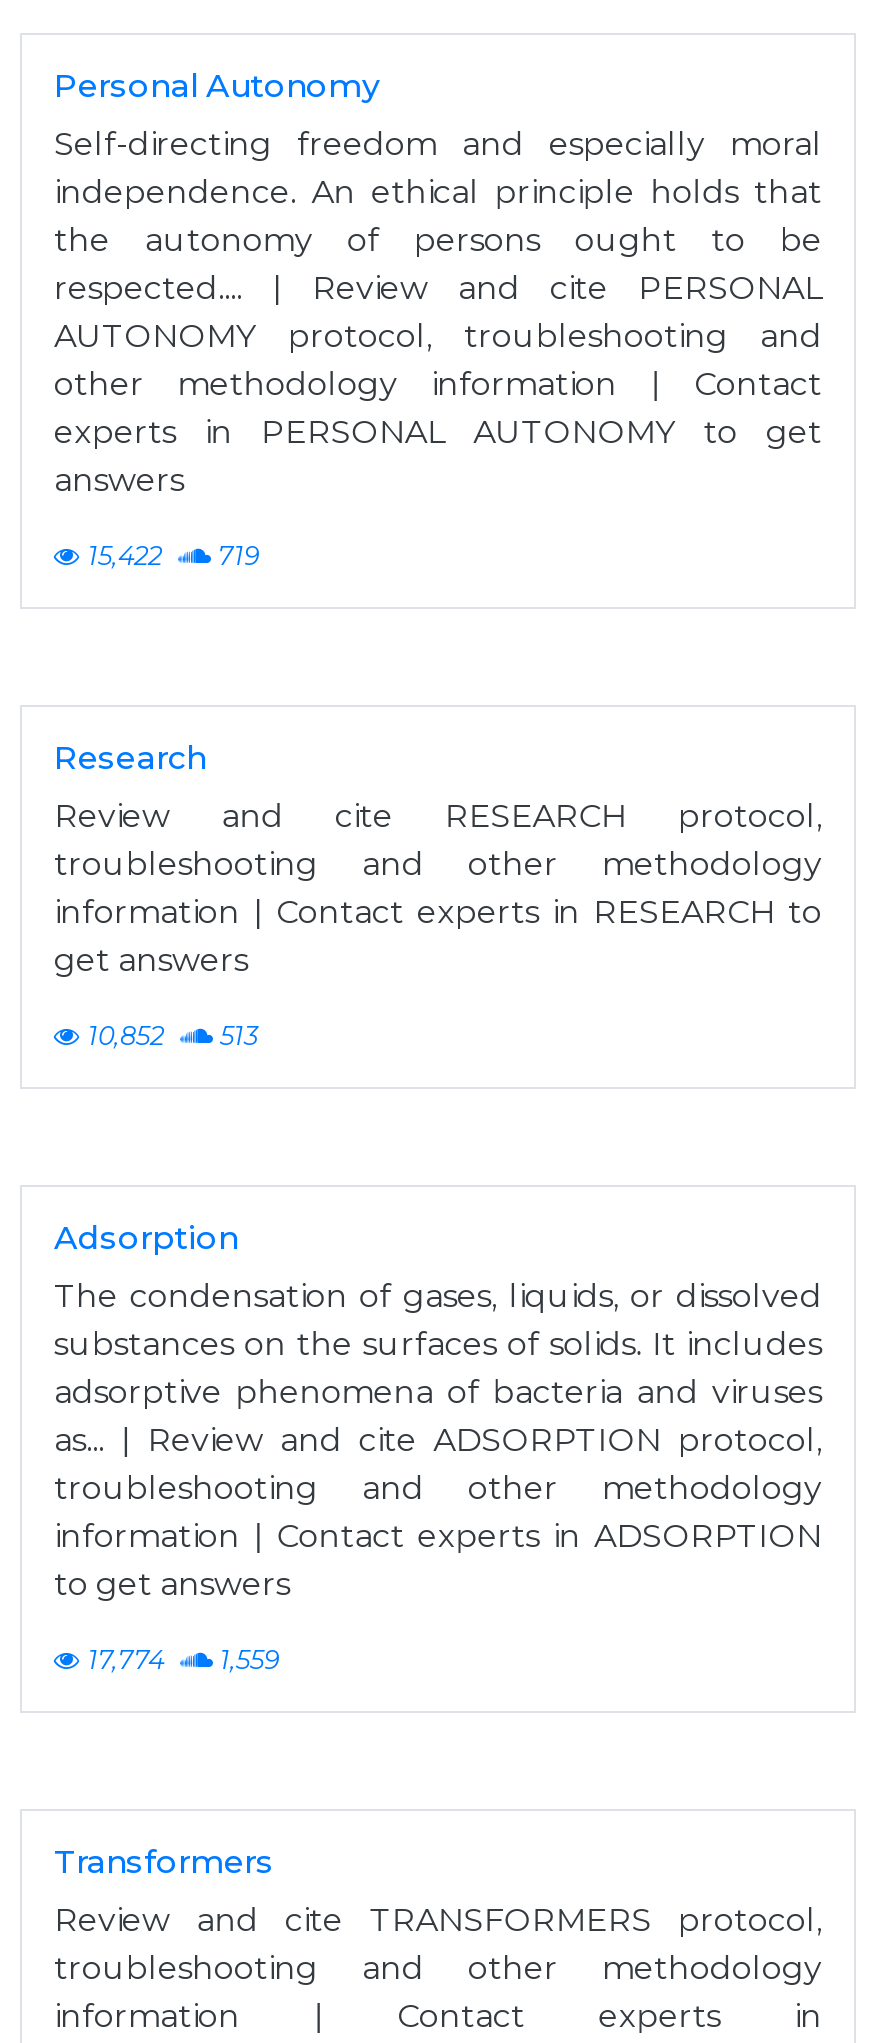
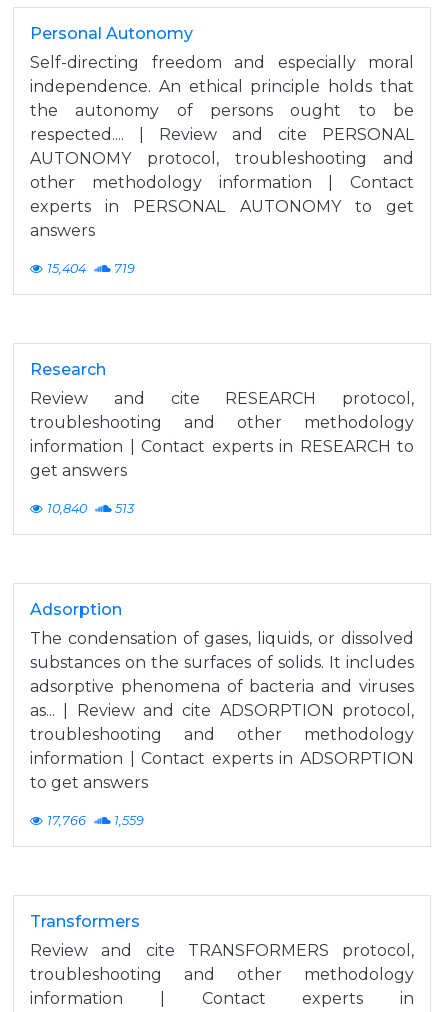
- 15,422 719
+ 15,404 719

- 10,852 513
+ 10,840 513

- 17,774 1,559
+ 17,766 1,559
